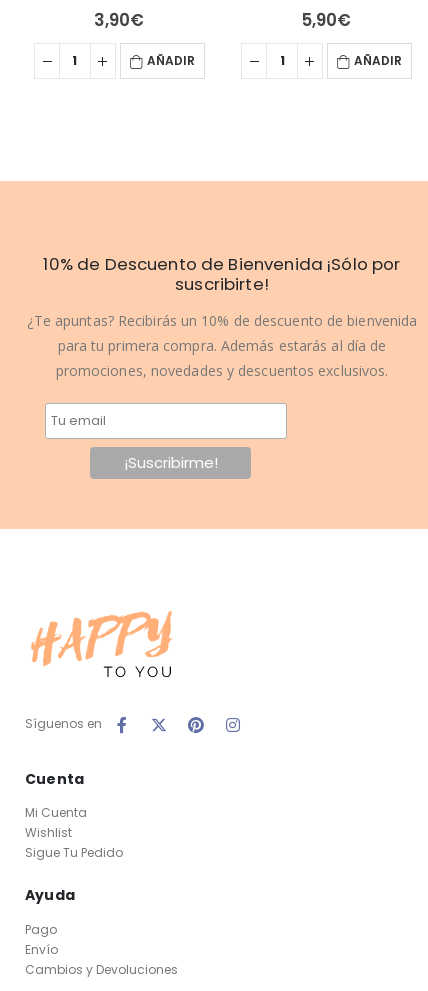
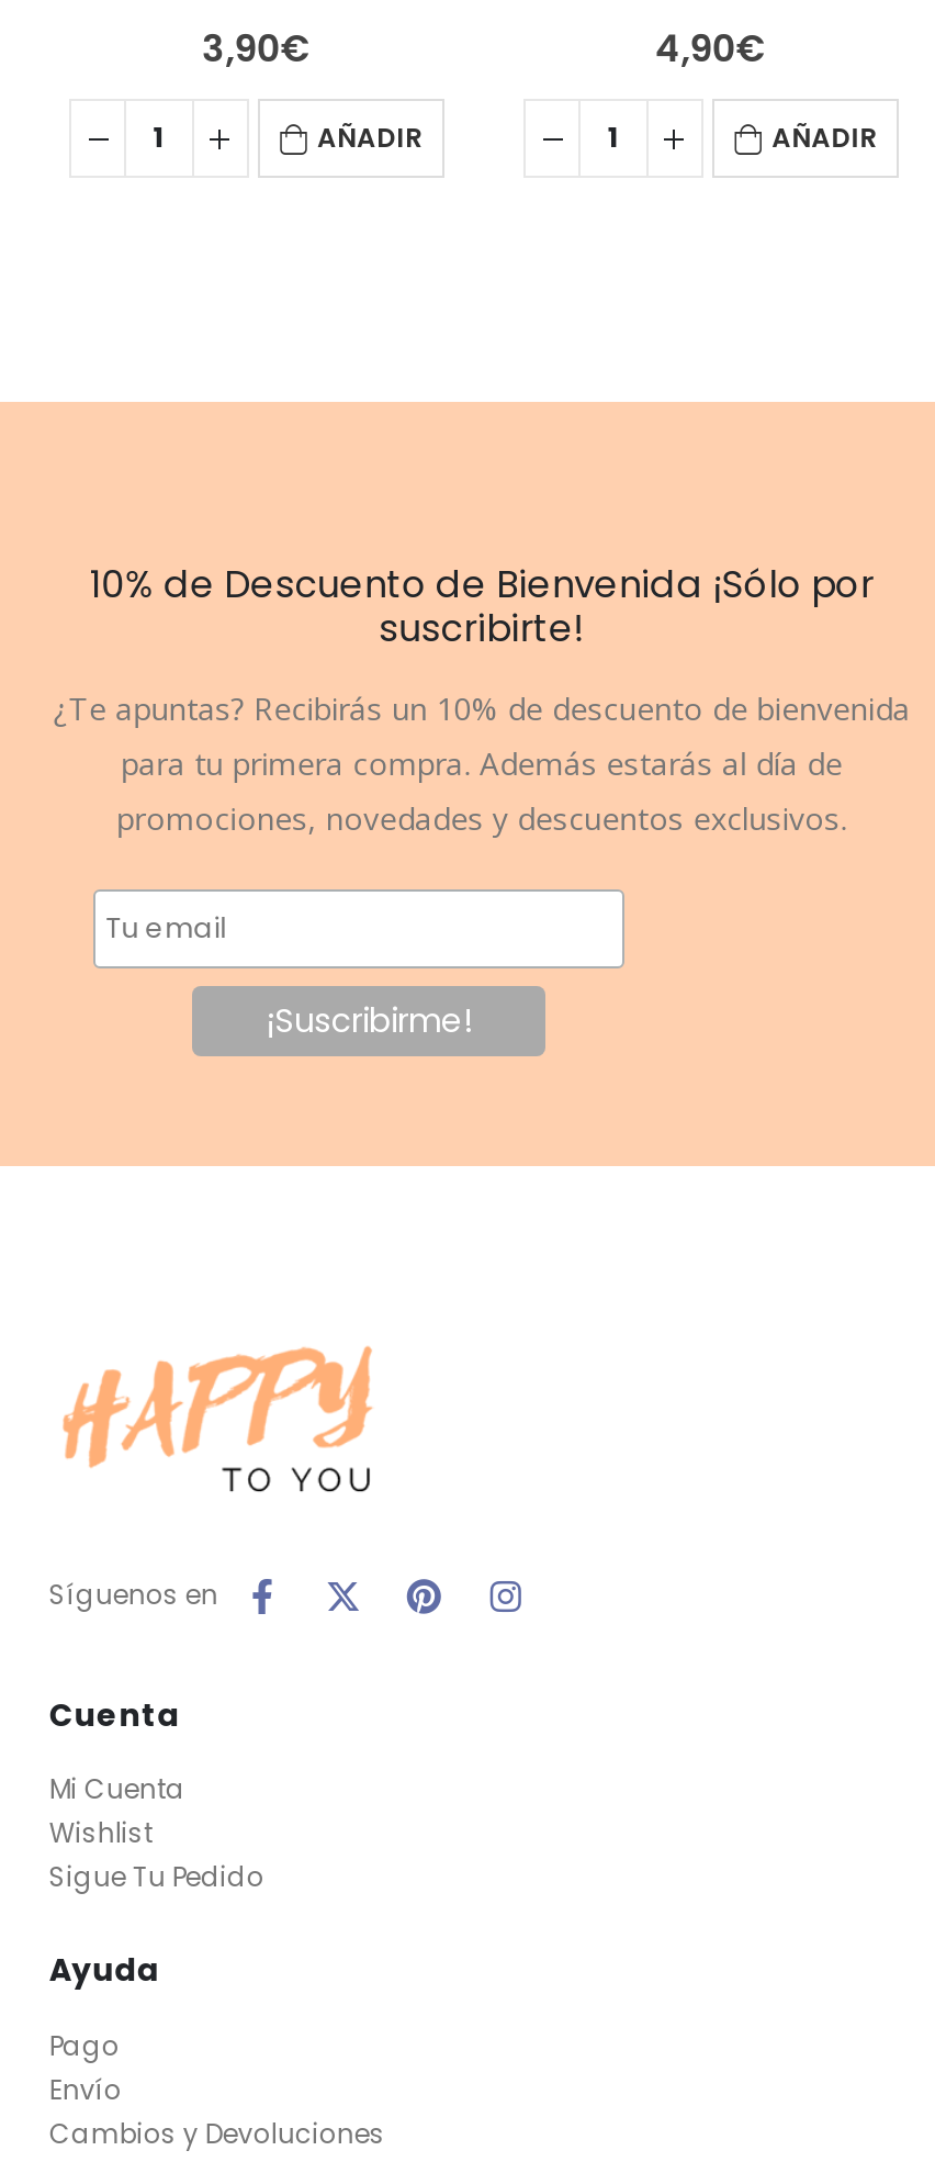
- 5,90€
+ 4,90€
